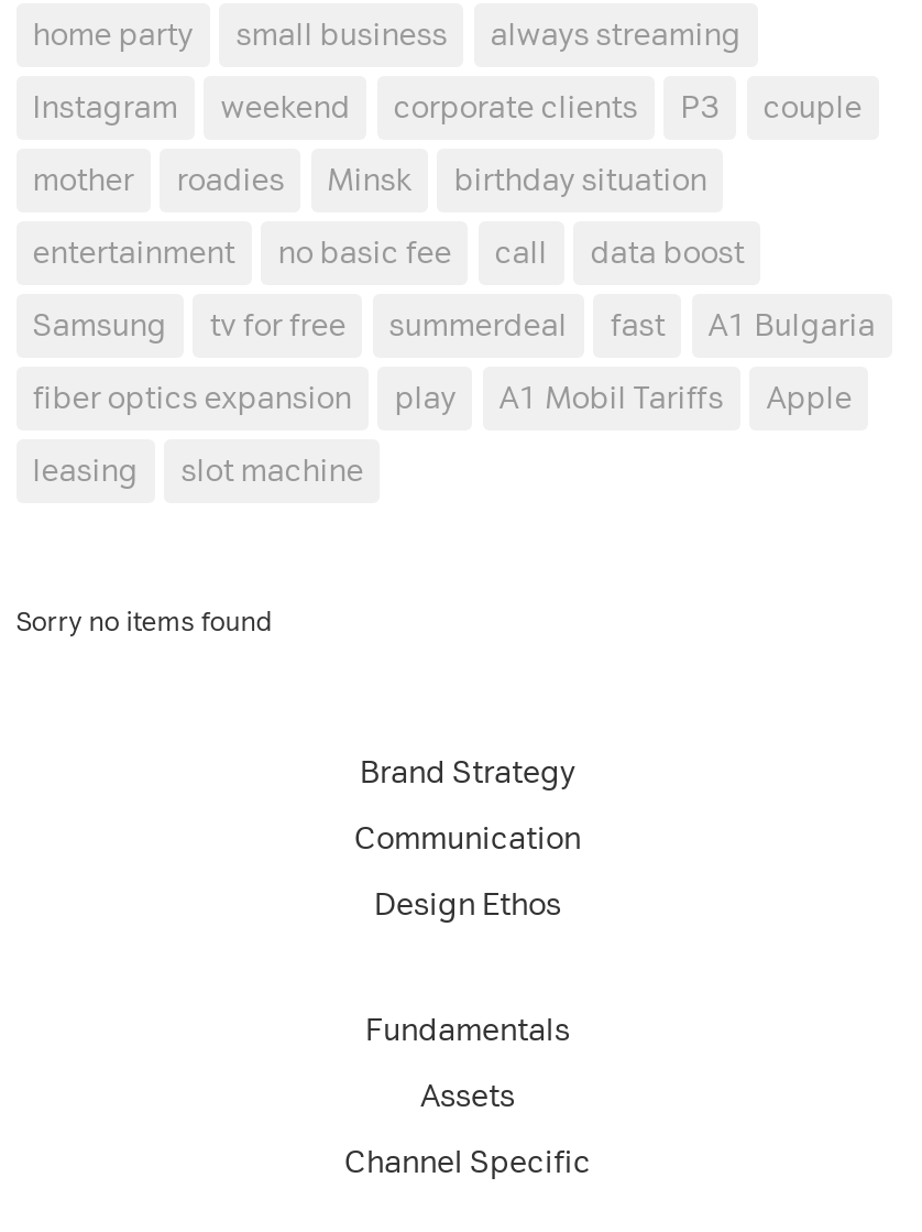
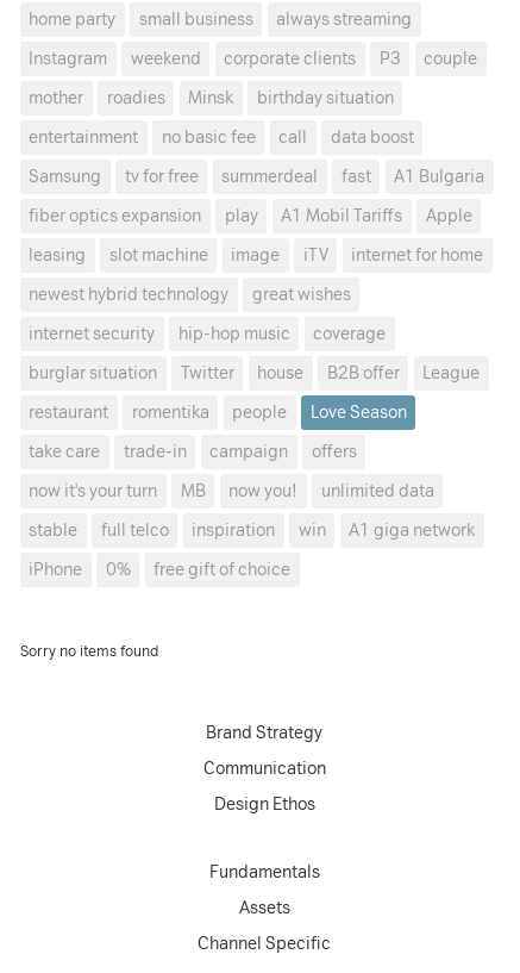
+ image
+ iTV
+ internet for home
+ newest hybrid technology
+ great wishes
+ internet security
+ hip-hop music
+ coverage
+ burglar situation
+ Twitter
+ house
+ B2B offer
+ League
+ restaurant
+ romentika
+ people
+ Love Season
+ take care
+ trade-in
+ campaign
+ offers
+ now it's your turn
+ MB
+ now you!
+ unlimited data
+ stable
+ full telco
+ inspiration
+ win
+ A1 giga network
+ iPhone
+ 0%
+ free gift of choice
